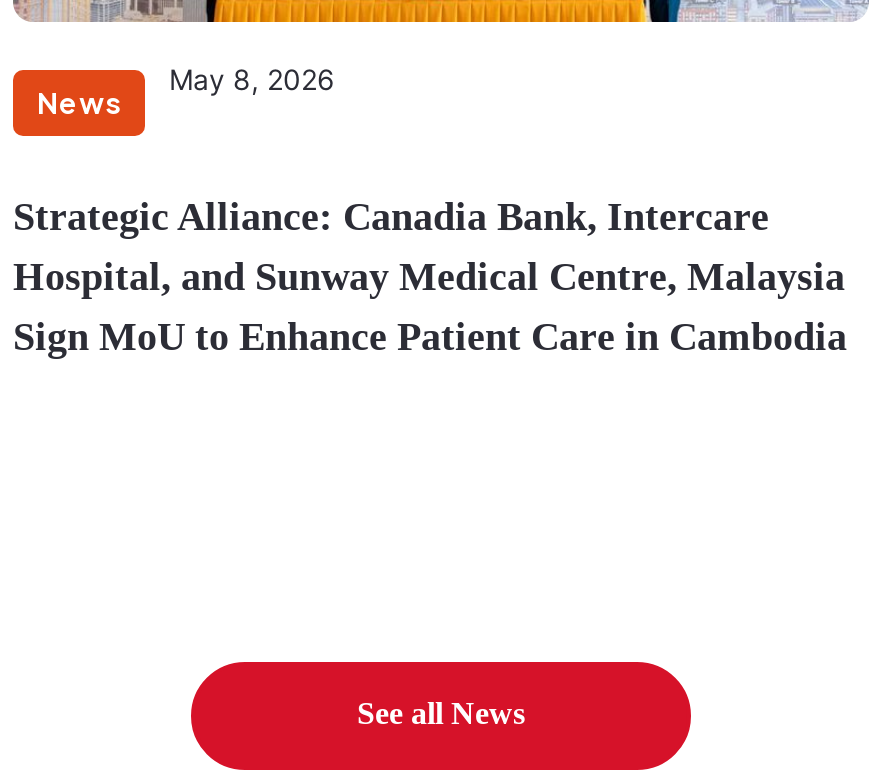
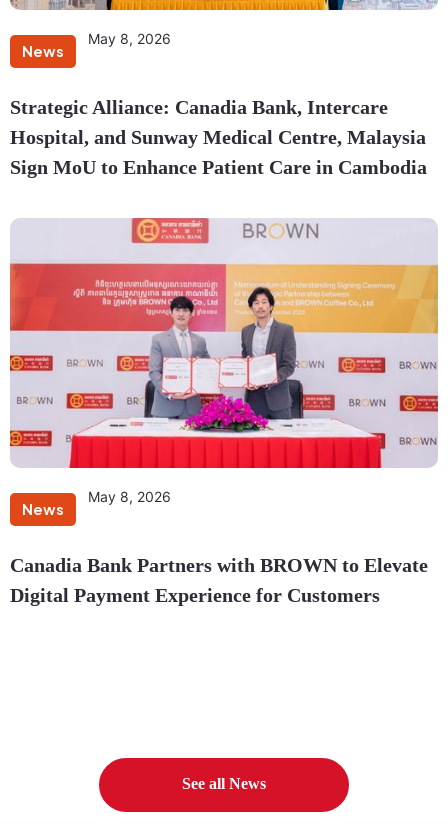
+ [image]
+ May 8, 2026
+ Canadia Bank Partners with BROWN to Elevate
+ Digital Payment Experience for Customers

+ News
